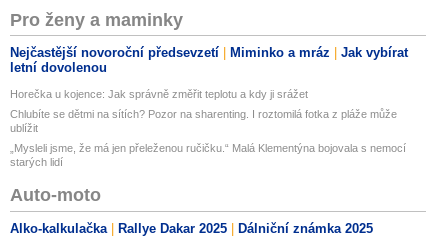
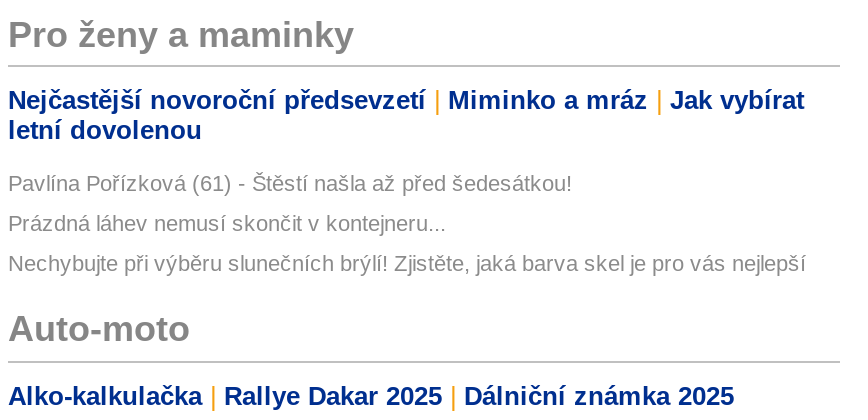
- Horečka u kojence: Jak správně změřit teplotu a kdy ji srážet
+ Pavlína Pořízková (61) - Štěstí našla až před šedesátkou!

- Chlubíte se dětmi na sítích? Pozor na sharenting. I roztomilá fotka z pláže může
- ublížit
+ Prázdná láhev nemusí skončit v kontejneru...

- „Mysleli jsme, že má jen přeleženou ručičku.“ Malá Klementýna bojovala s nemocí
- starých lidí
+ Nechybujte při výběru slunečních brýlí! Zjistěte, jaká barva skel je pro vás nejlepší
